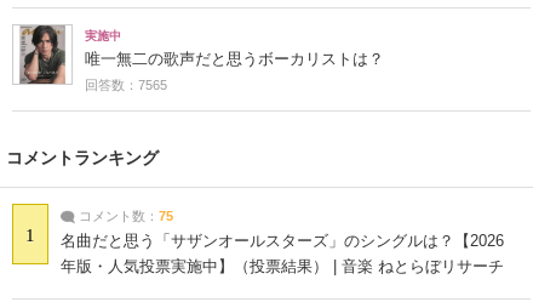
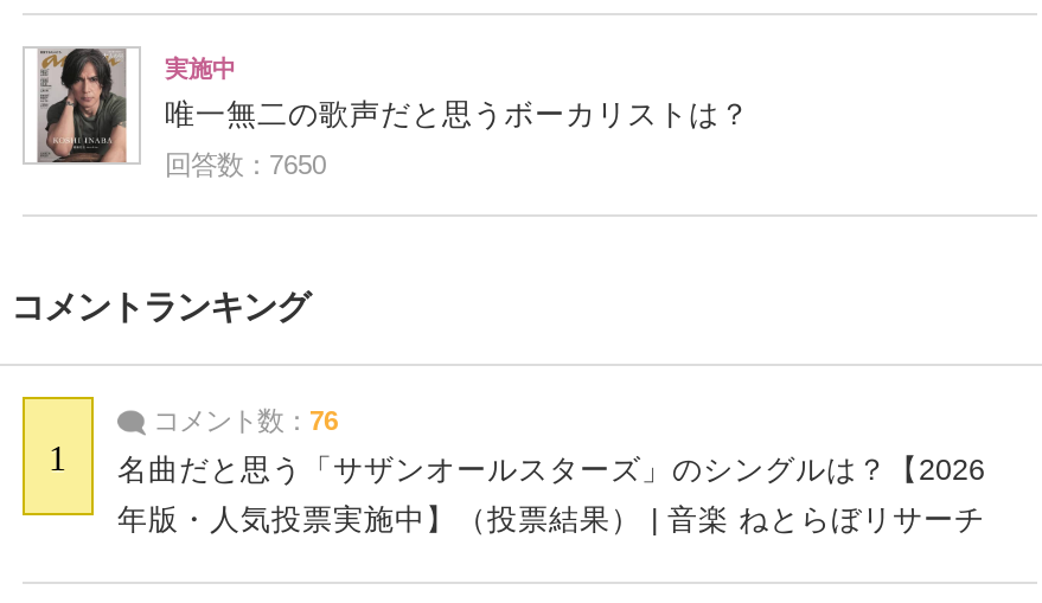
- 回答数：7565
+ 回答数：7650

- コメント数：75
+ コメント数：76
